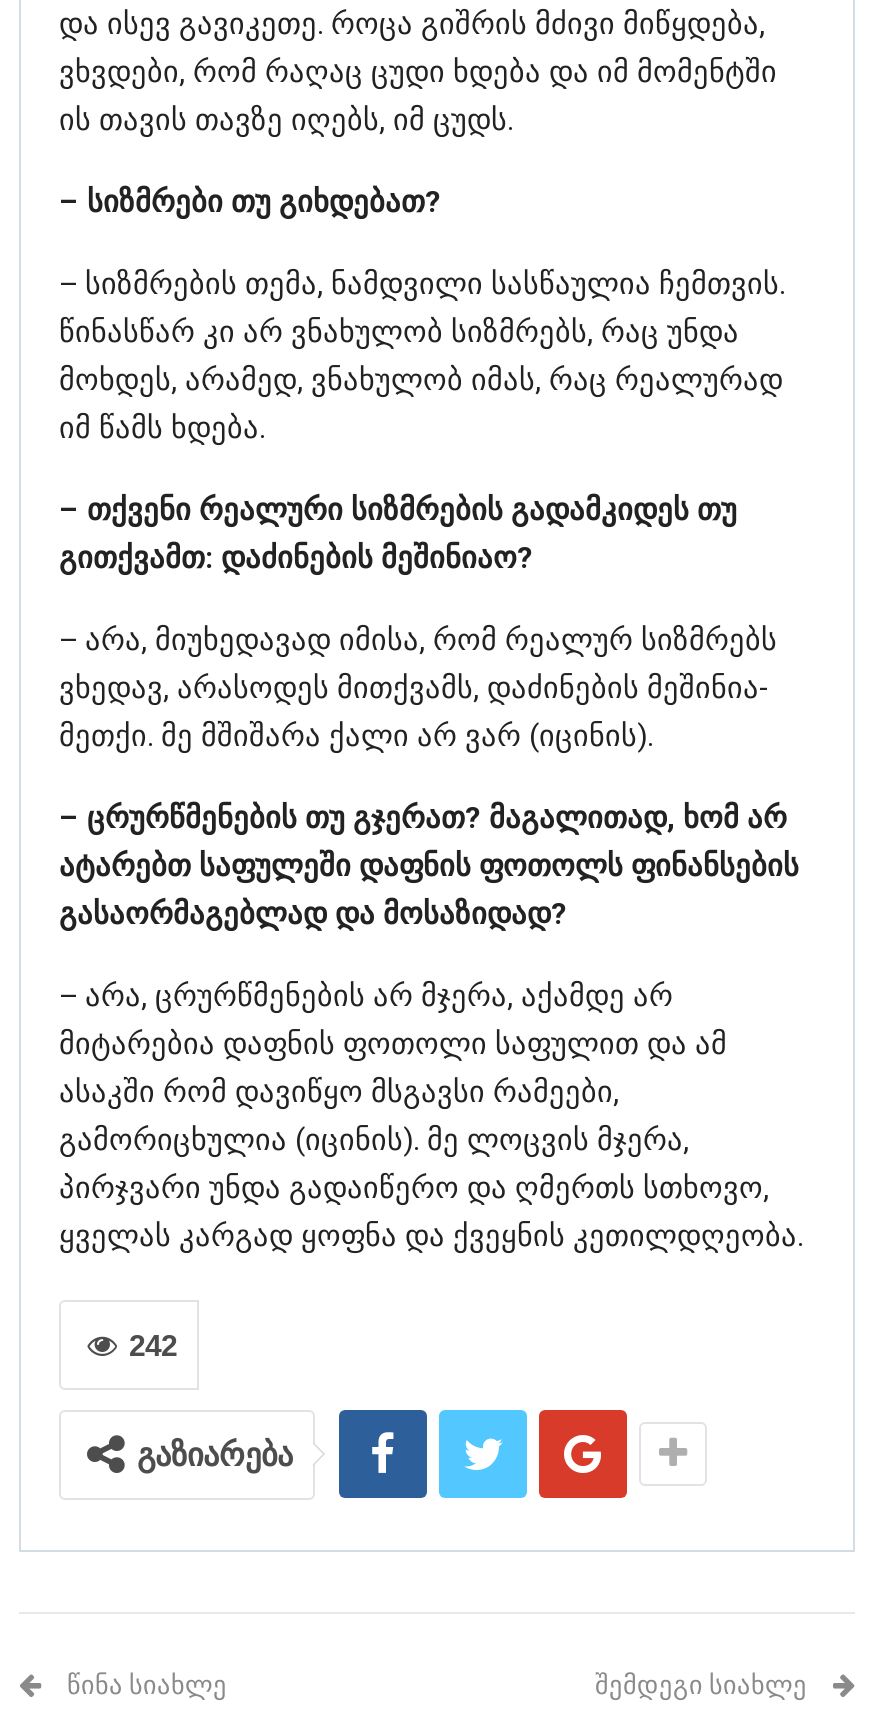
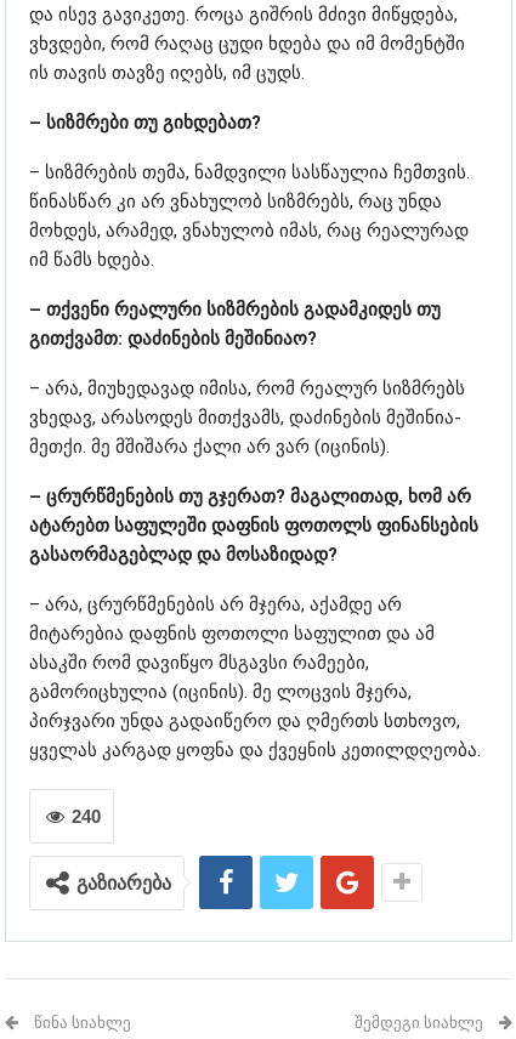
- 242
+ 240
